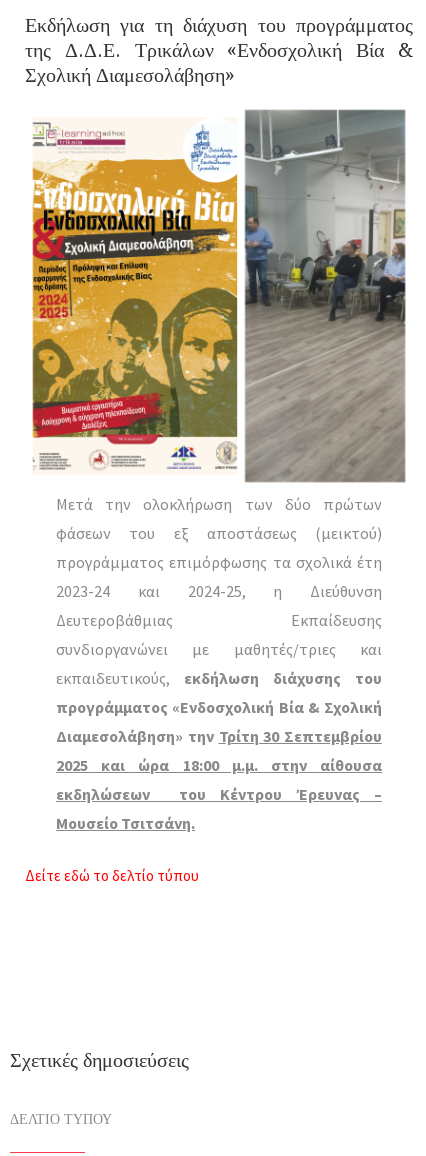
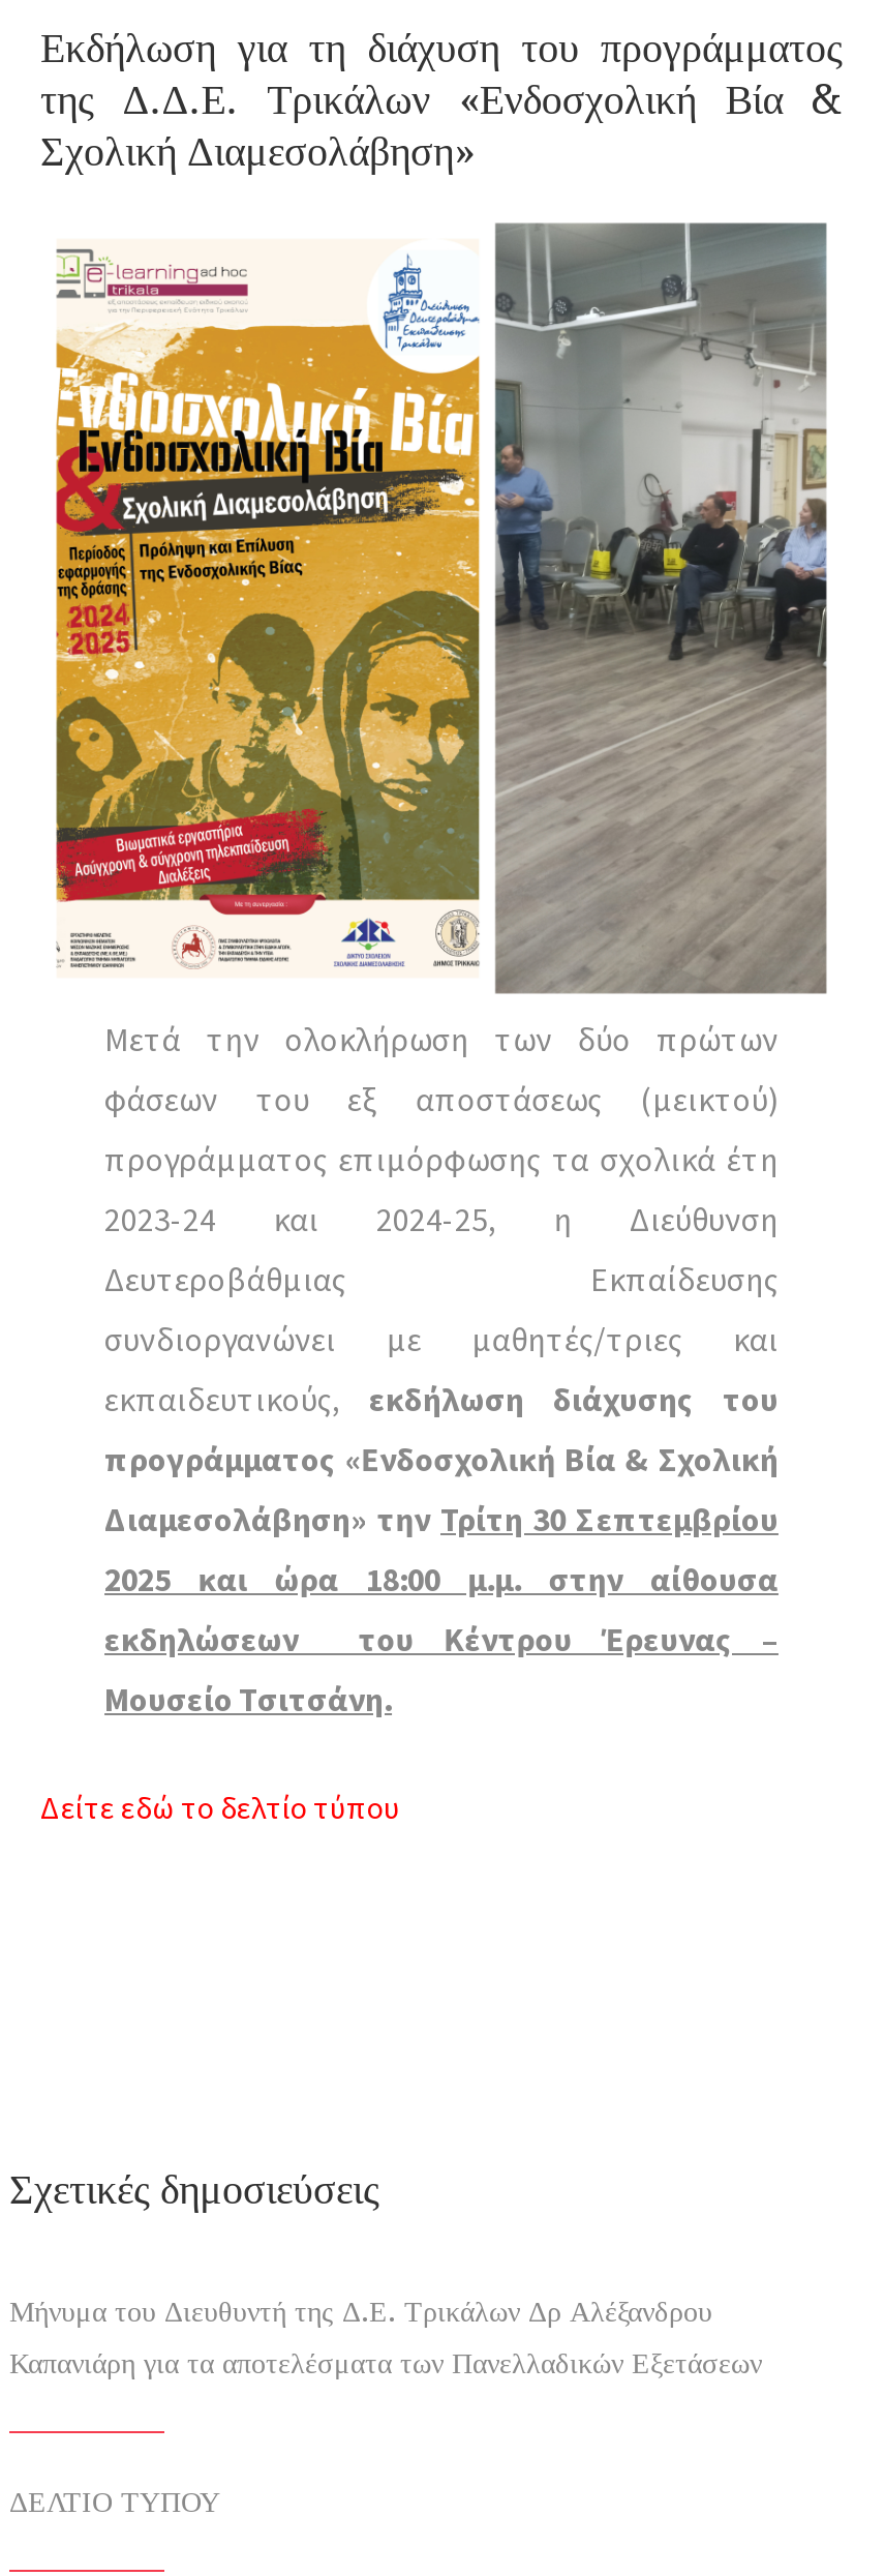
+ Μήνυμα του Διευθυντή της Δ.Ε. Τρικάλων Δρ Αλέξανδρου
+ Καπανιάρη για τα αποτελέσματα των Πανελλαδικών Εξετάσεων
